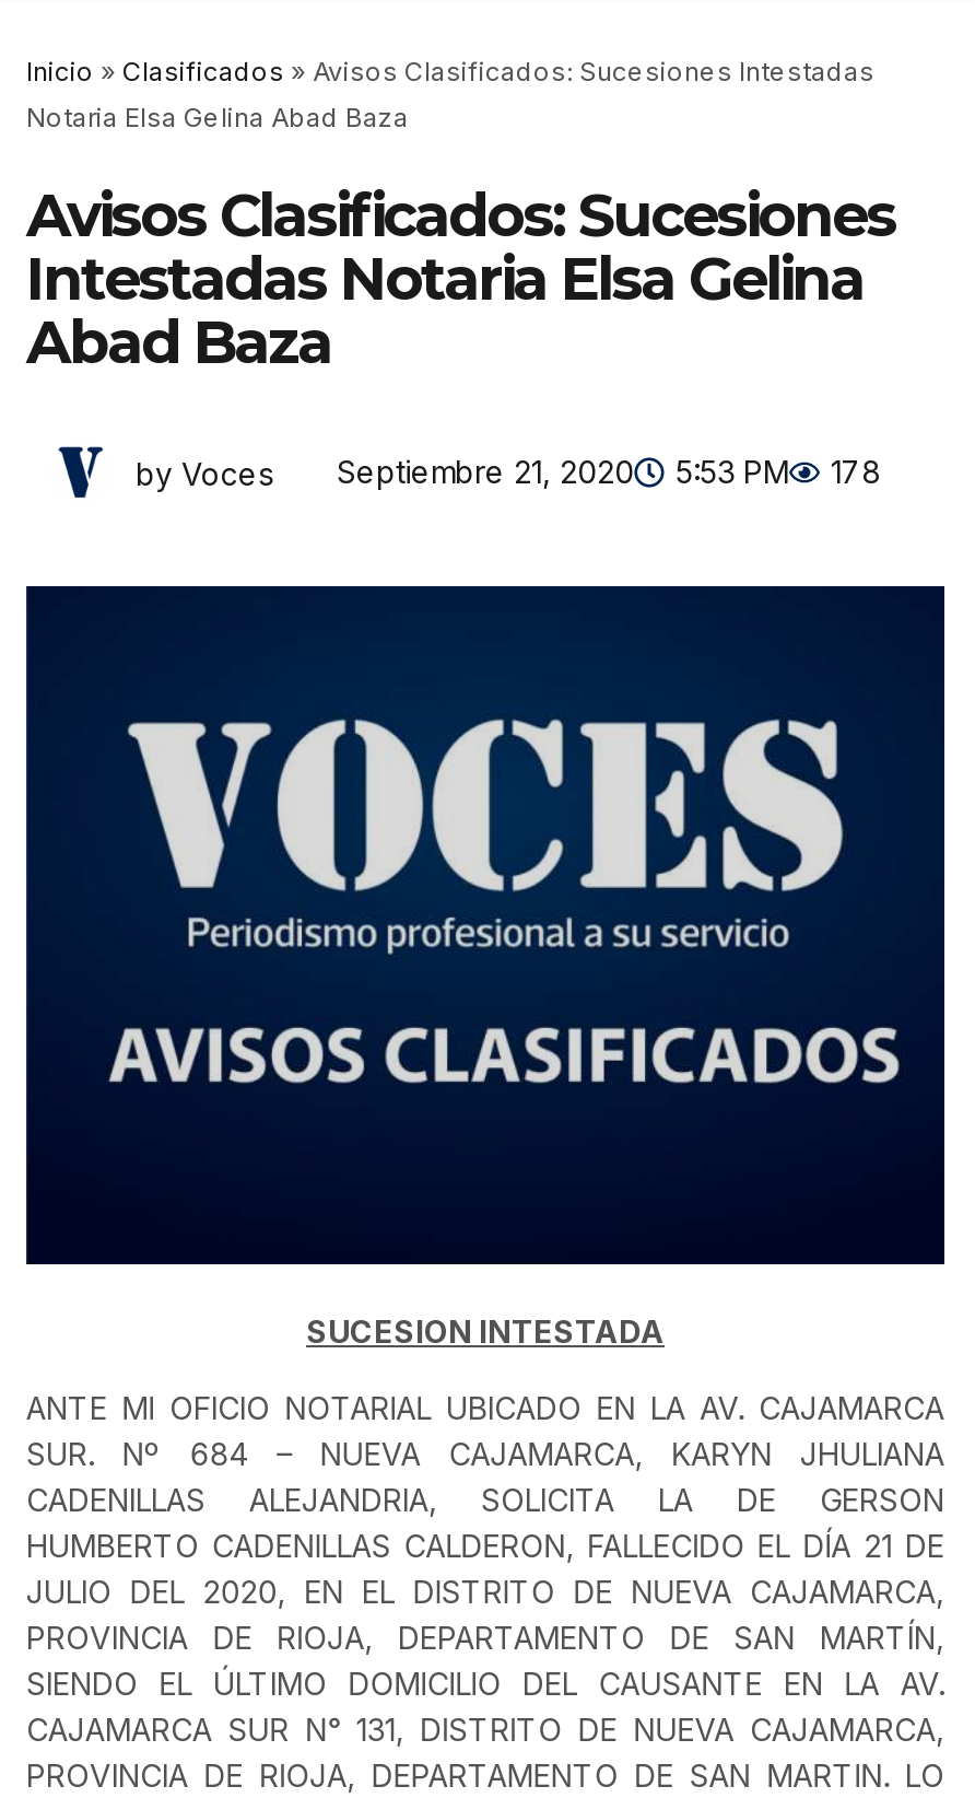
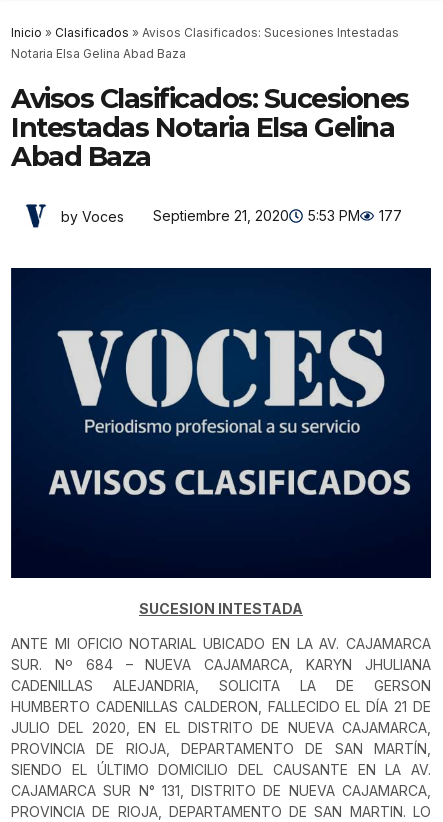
- by Voces Septiembre 21, 2020 5:53 PM 178
+ by Voces Septiembre 21, 2020 5:53 PM 177
